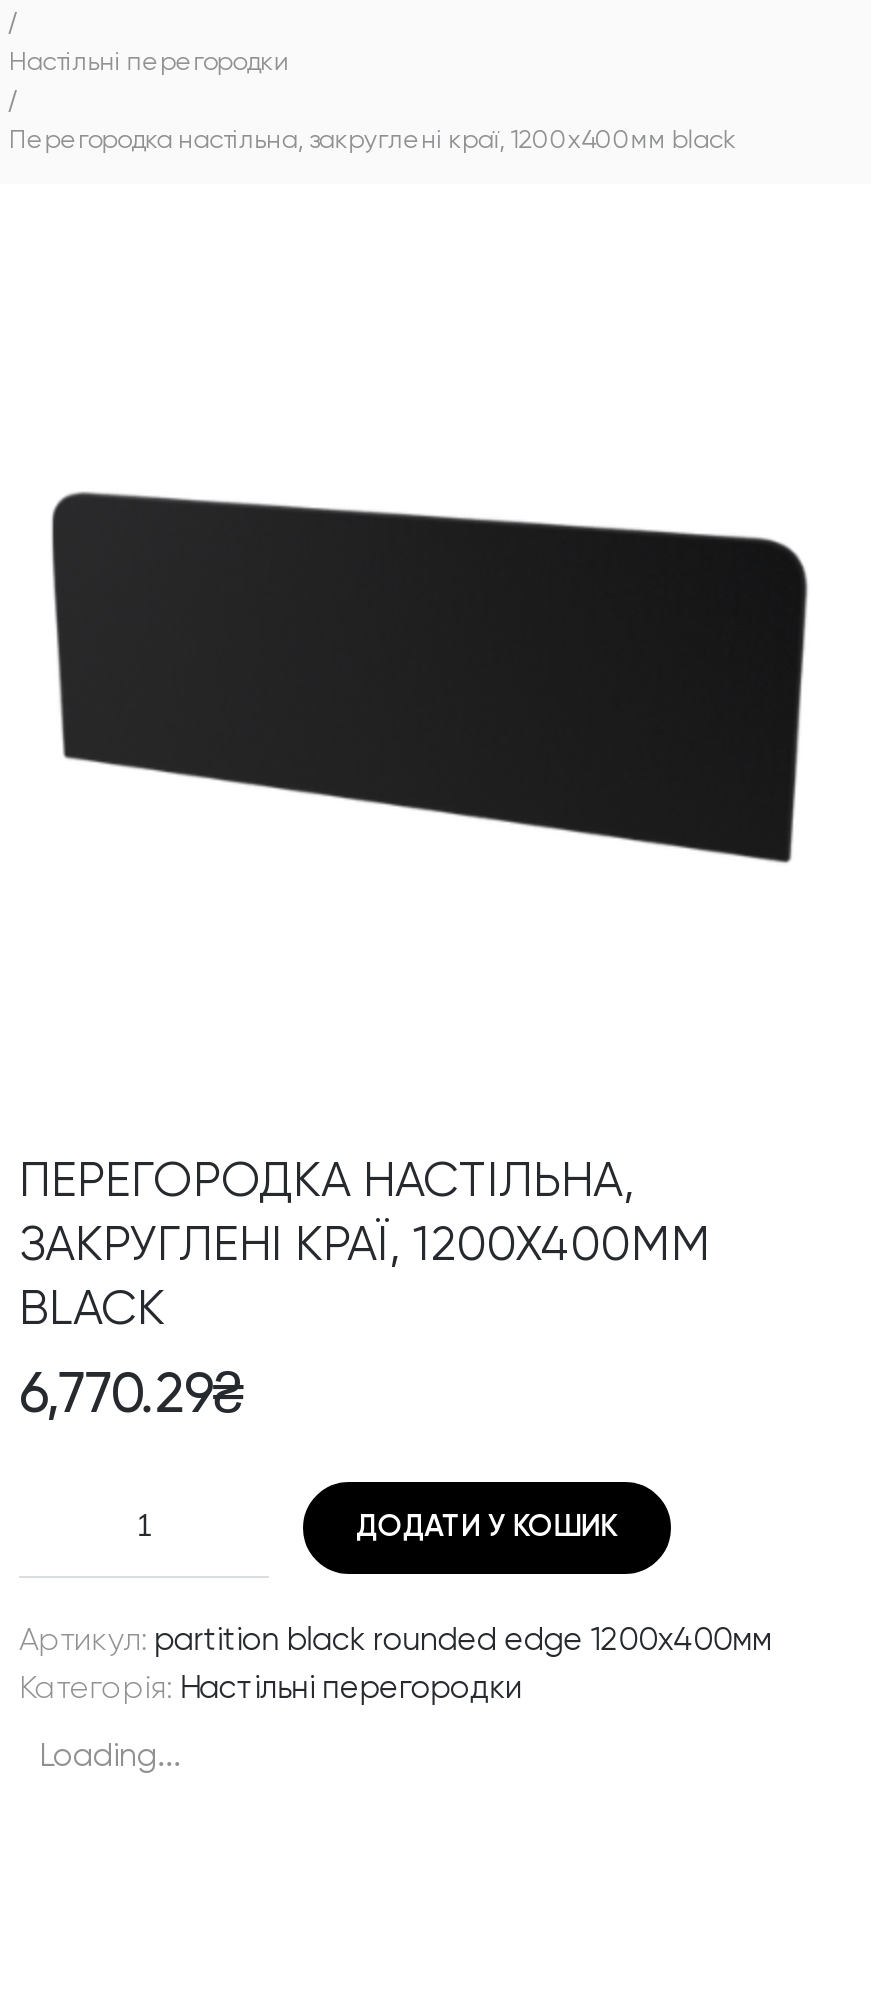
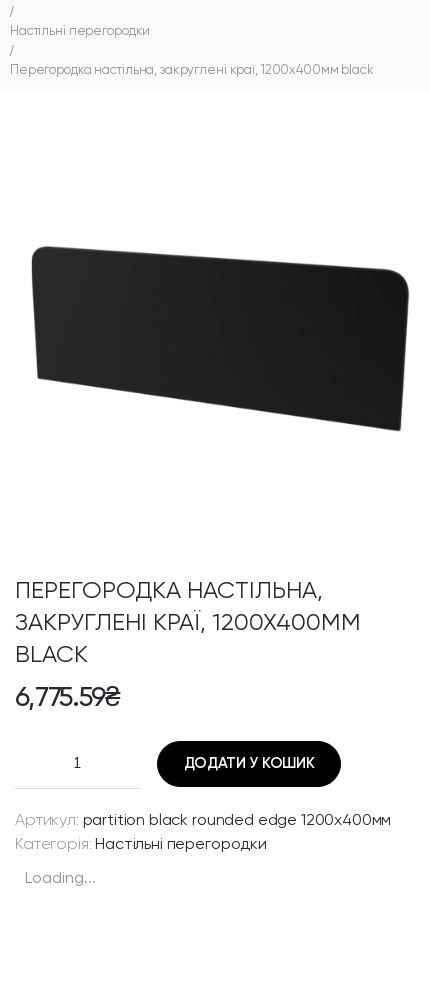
- 6,770.29₴
+ 6,775.59₴
